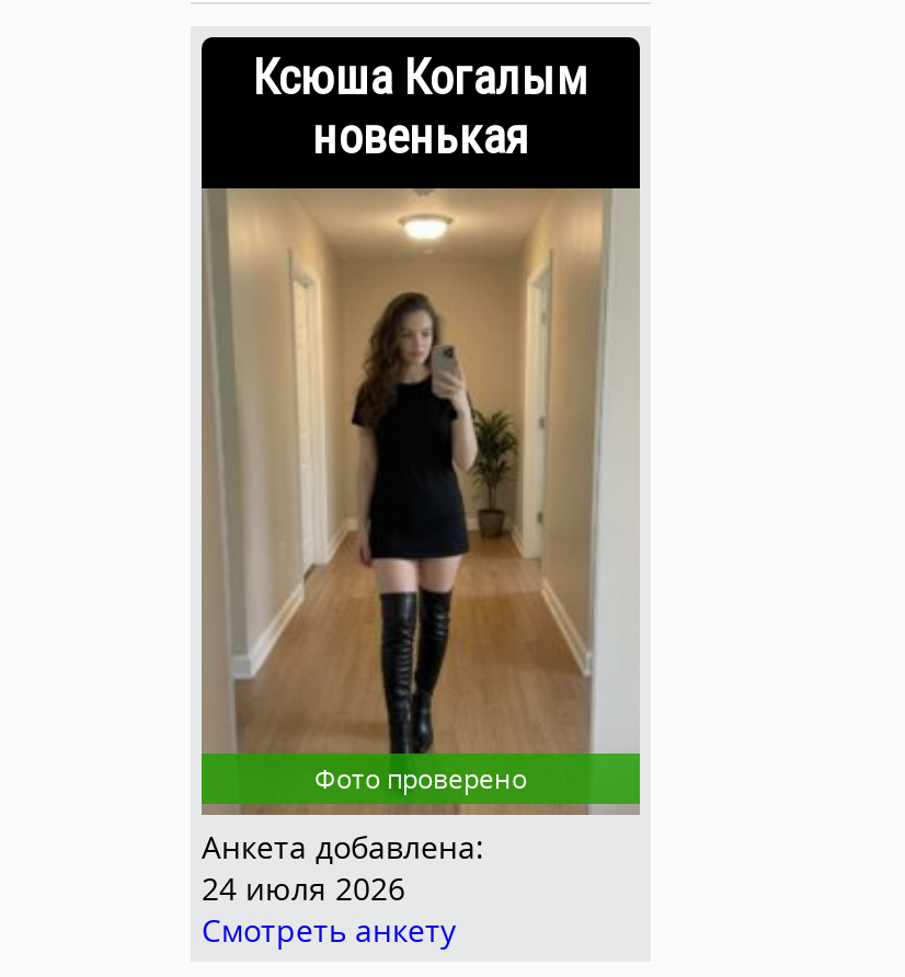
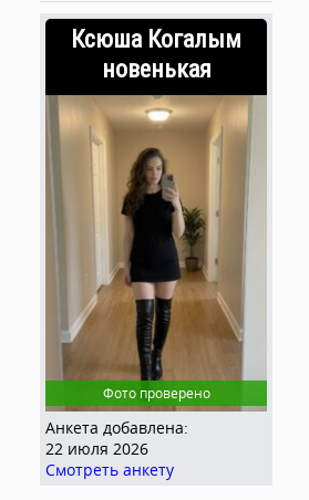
- 24 июля 2026
+ 22 июля 2026
